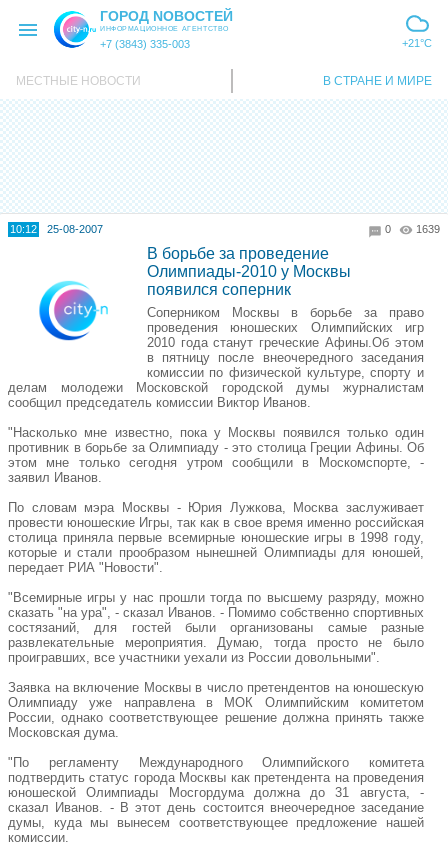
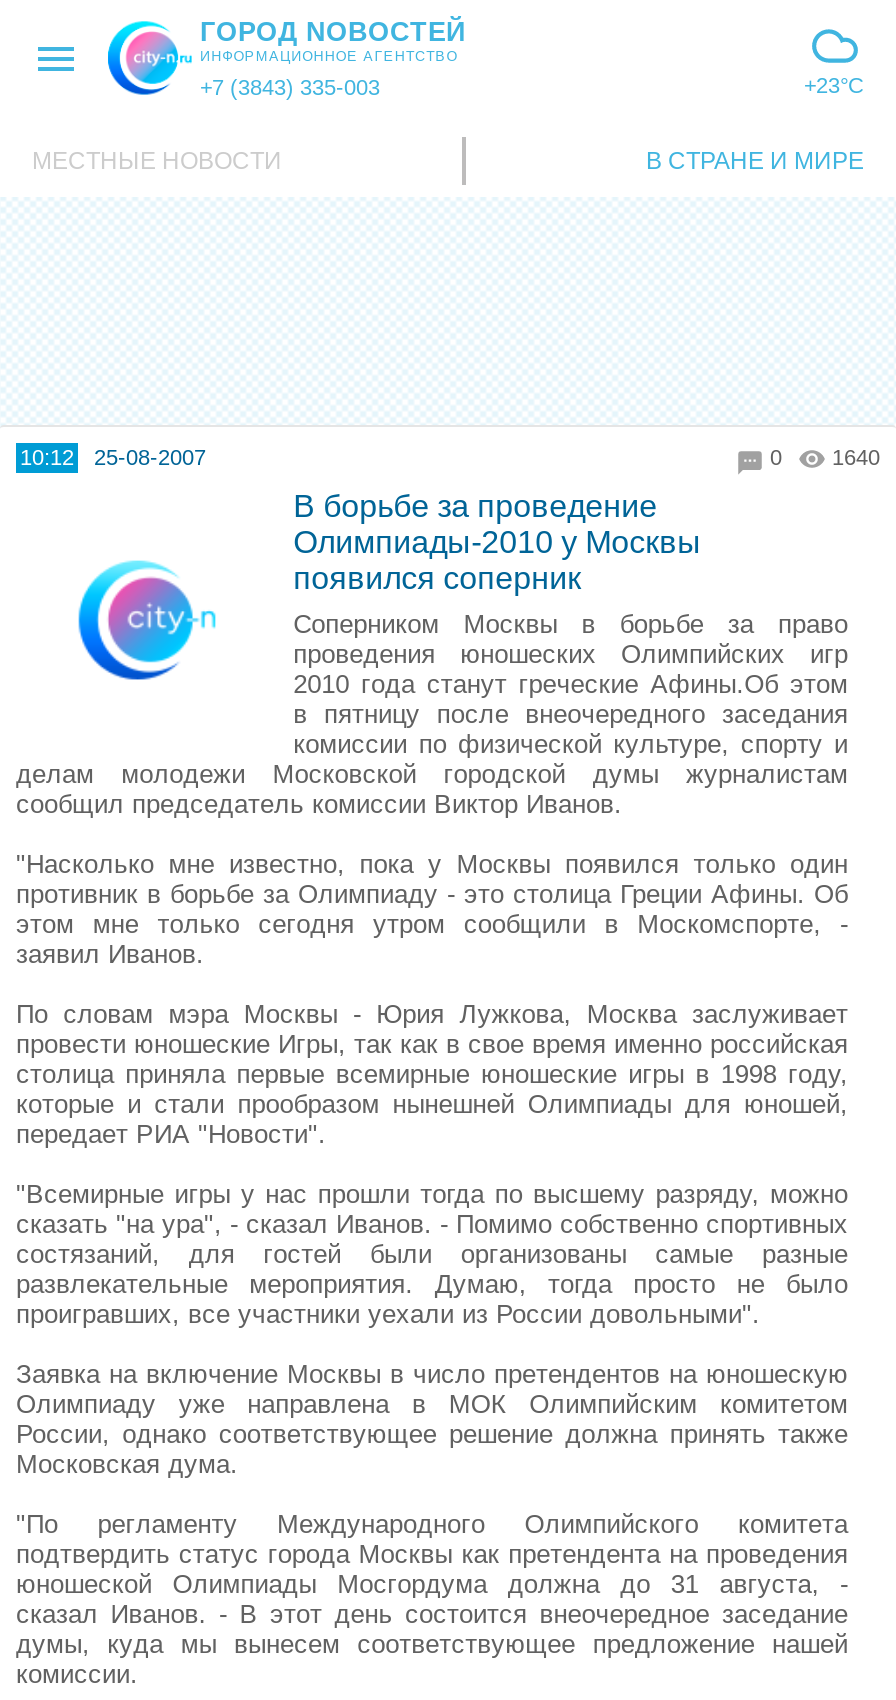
- +21°C
+ +23°C

- 0 1639
+ 0 1640
